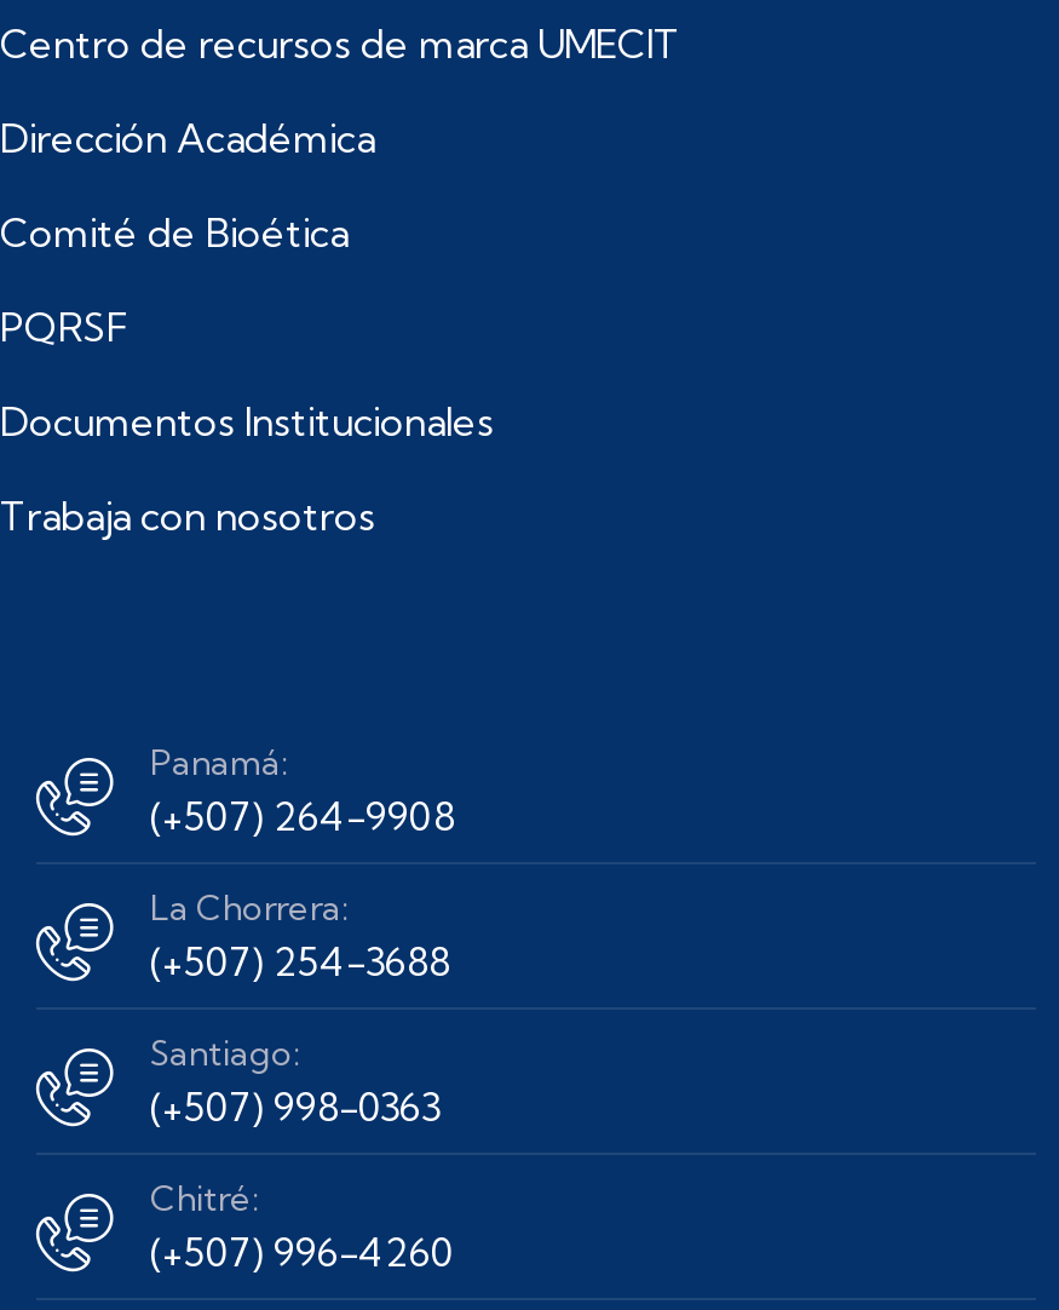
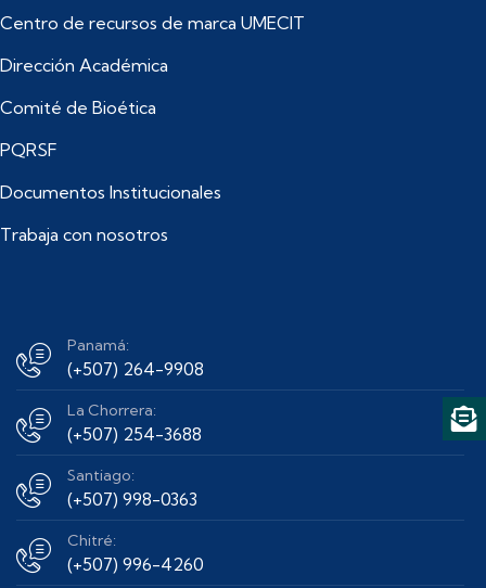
+ [image]
